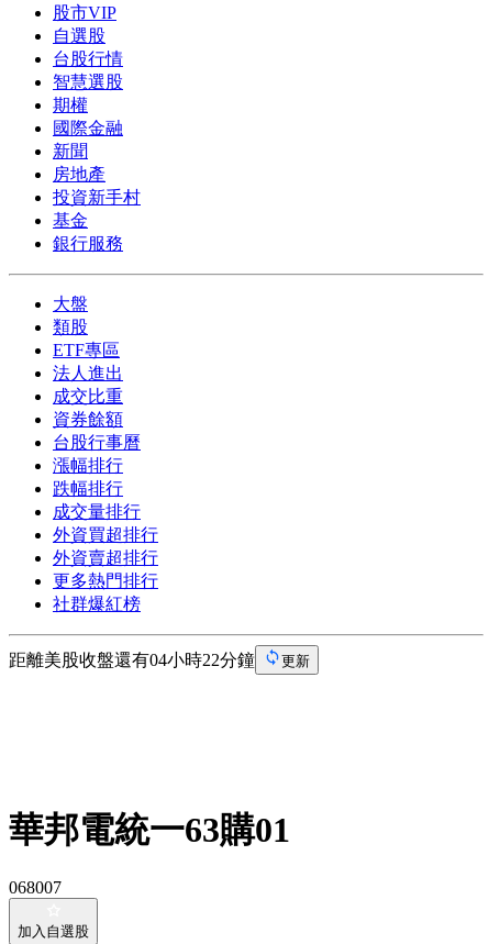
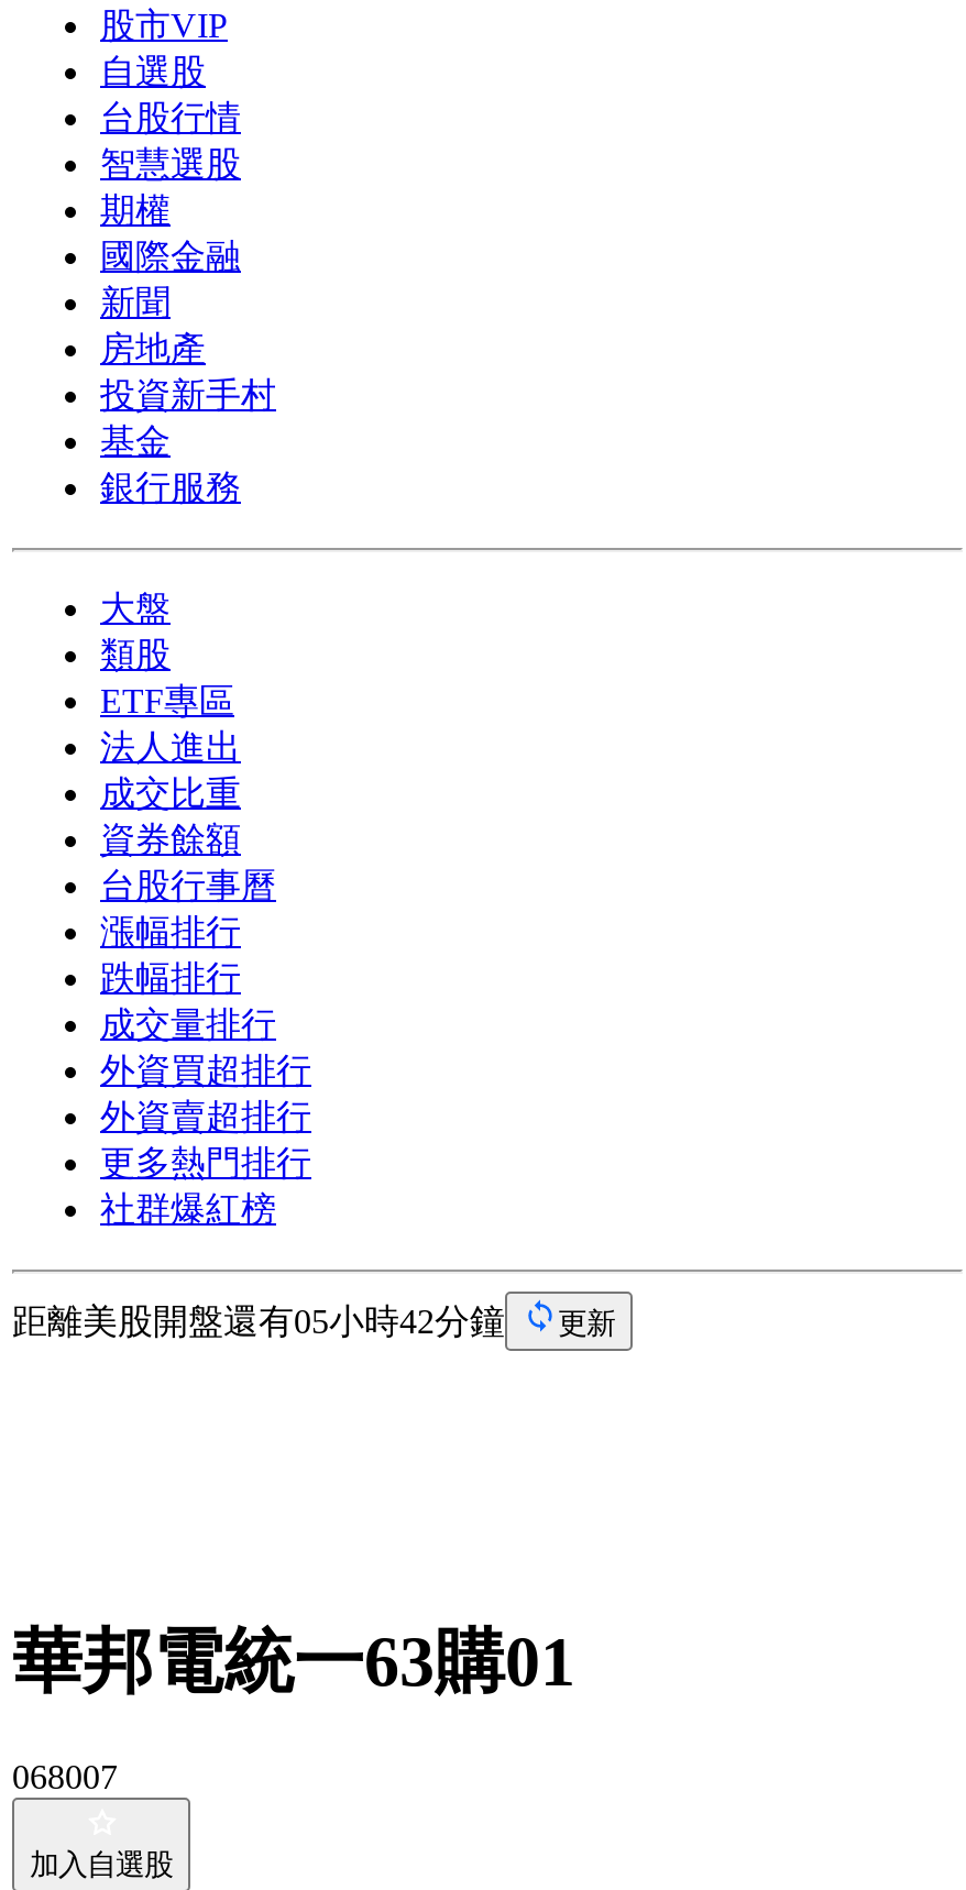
- 距離美股收盤還有04小時22分鐘
+ 距離美股開盤還有05小時42分鐘
